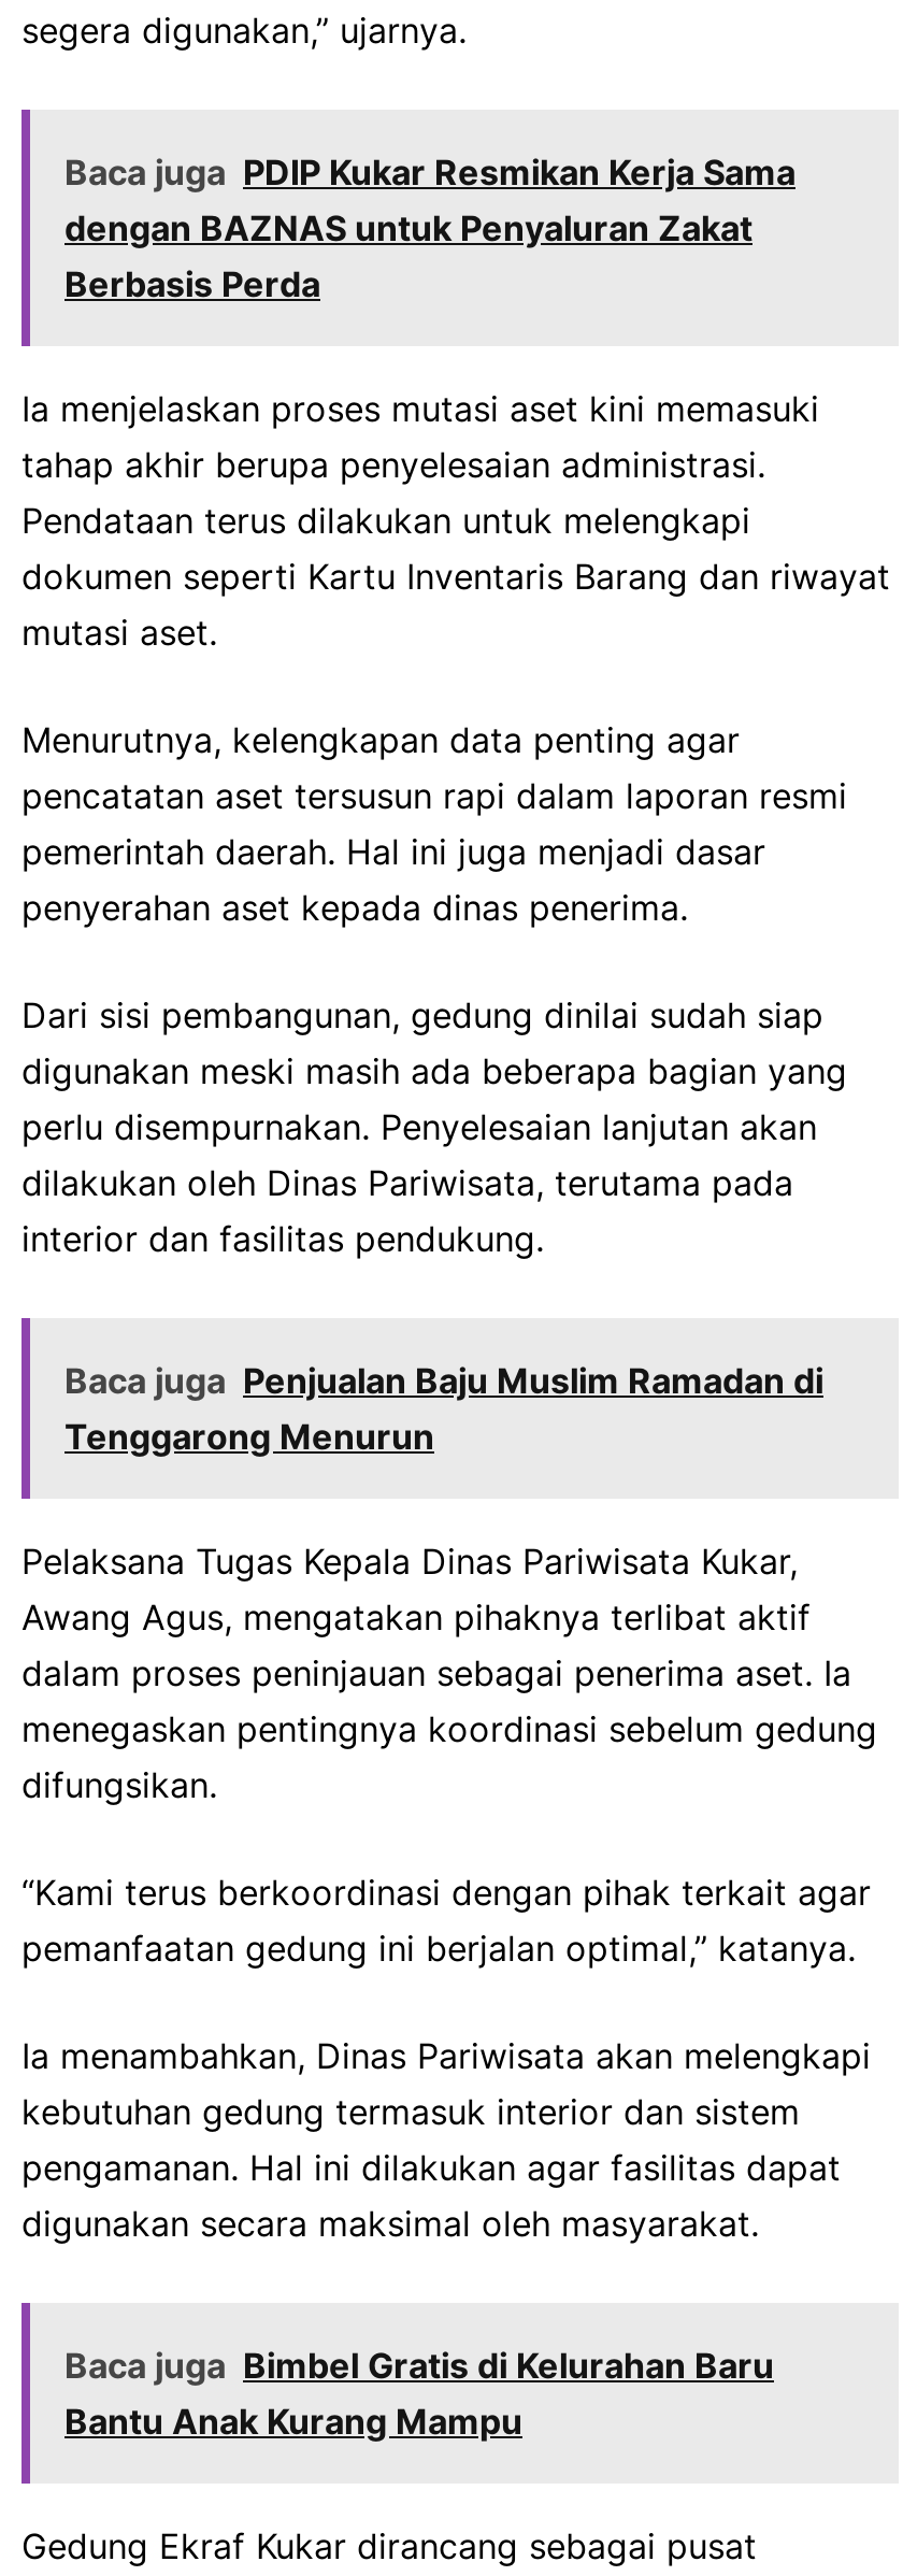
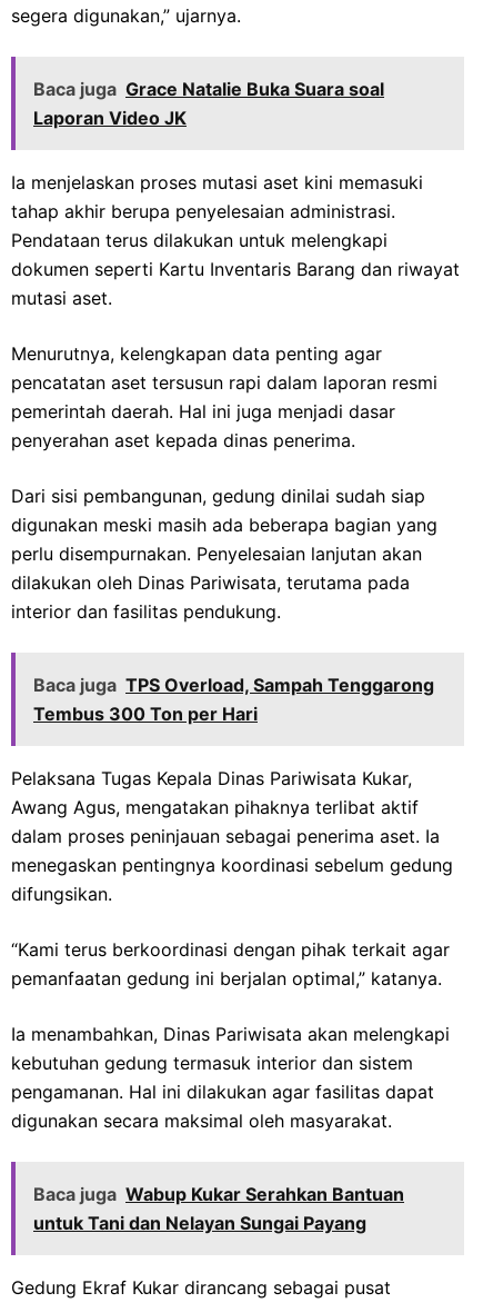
- Baca juga PDIP Kukar Resmikan Kerja Sama
- dengan BAZNAS untuk Penyaluran Zakat
- Berbasis Perda
+ Baca juga Grace Natalie Buka Suara soal
+ Laporan Video JK

- Baca juga Penjualan Baju Muslim Ramadan di
- Tenggarong Menurun
+ Baca juga TPS Overload, Sampah Tenggarong
+ Tembus 300 Ton per Hari

- Baca juga Bimbel Gratis di Kelurahan Baru
- Bantu Anak Kurang Mampu
+ Baca juga Wabup Kukar Serahkan Bantuan
+ untuk Tani dan Nelayan Sungai Payang
